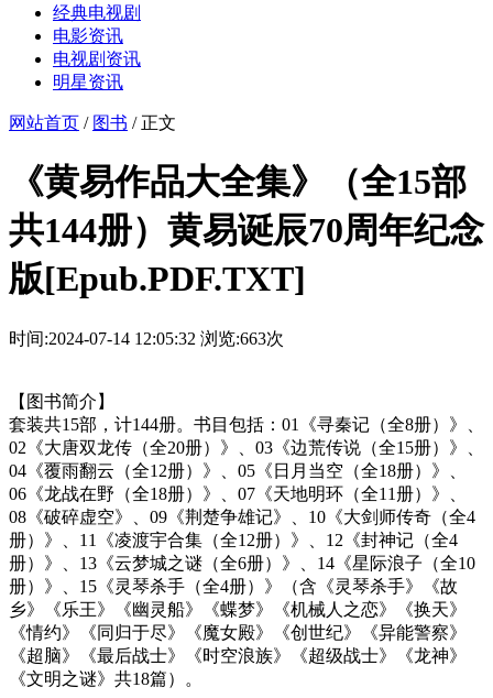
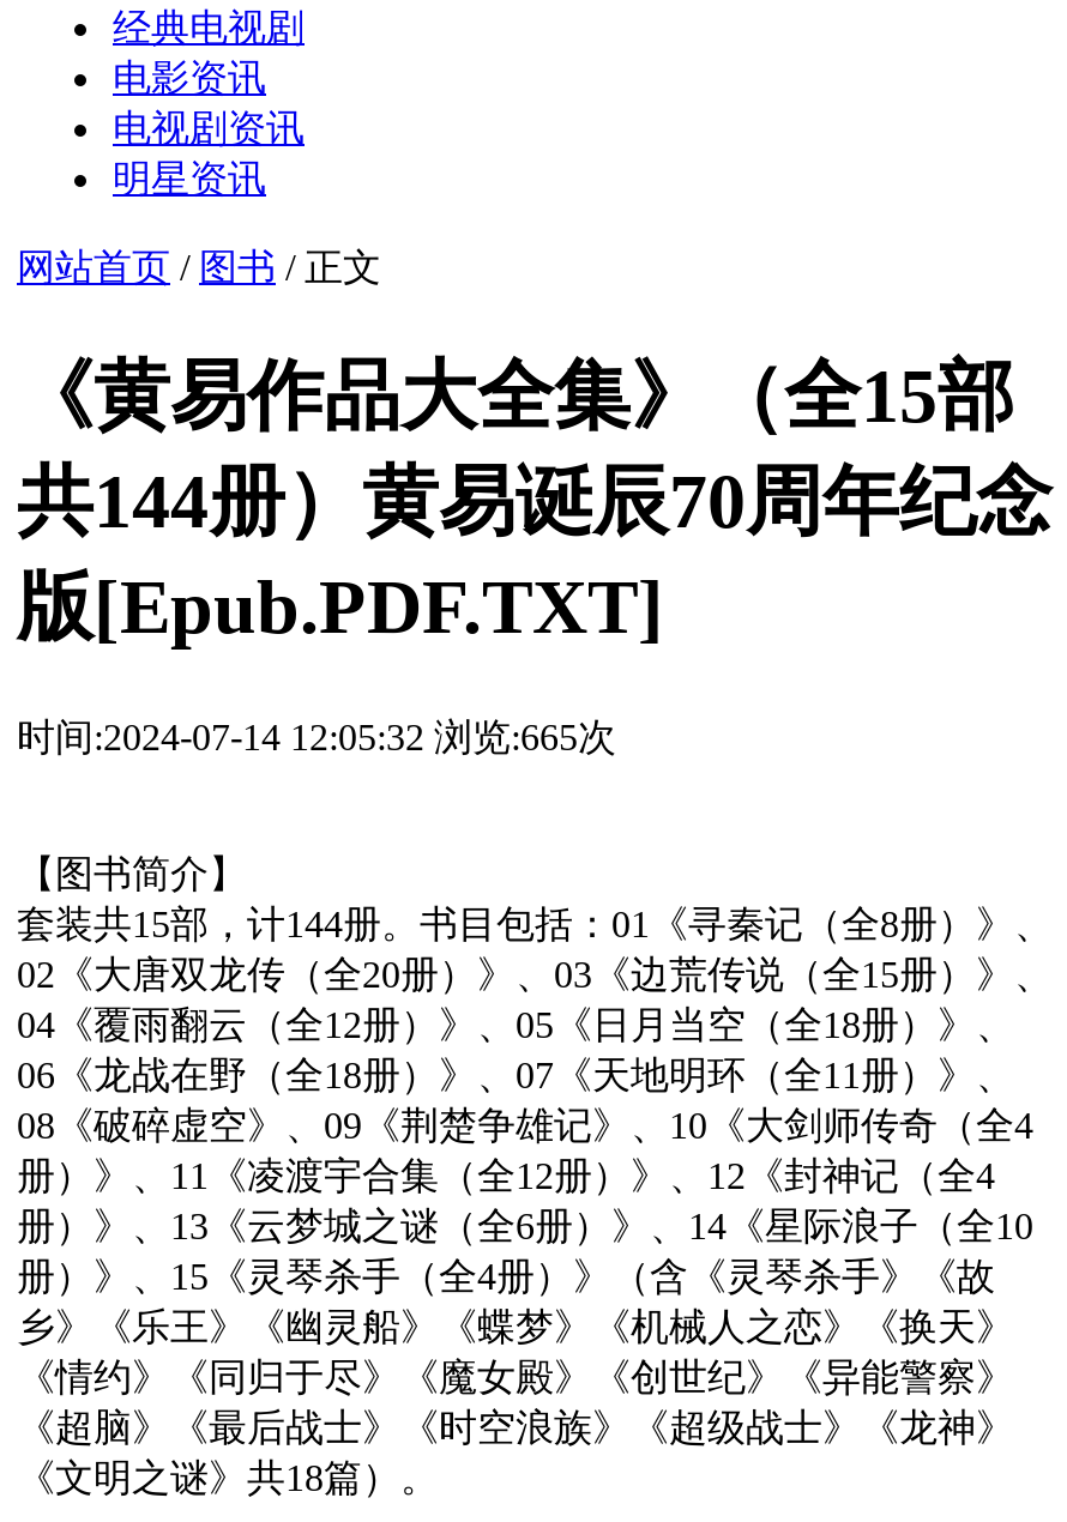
- 时间:2024-07-14 12:05:32 浏览:663次
+ 时间:2024-07-14 12:05:32 浏览:665次
